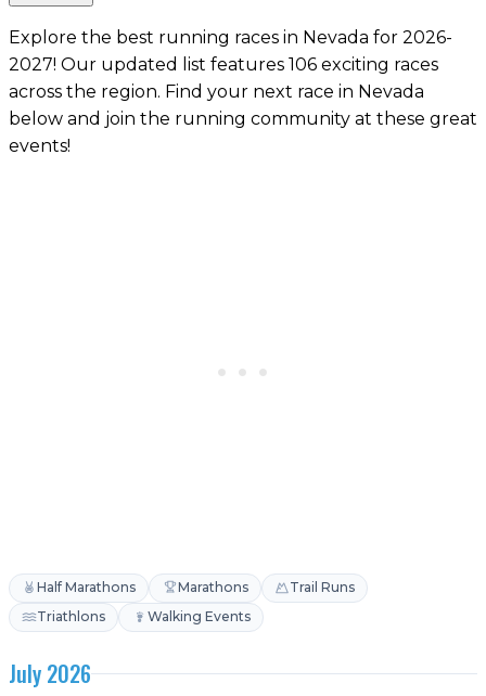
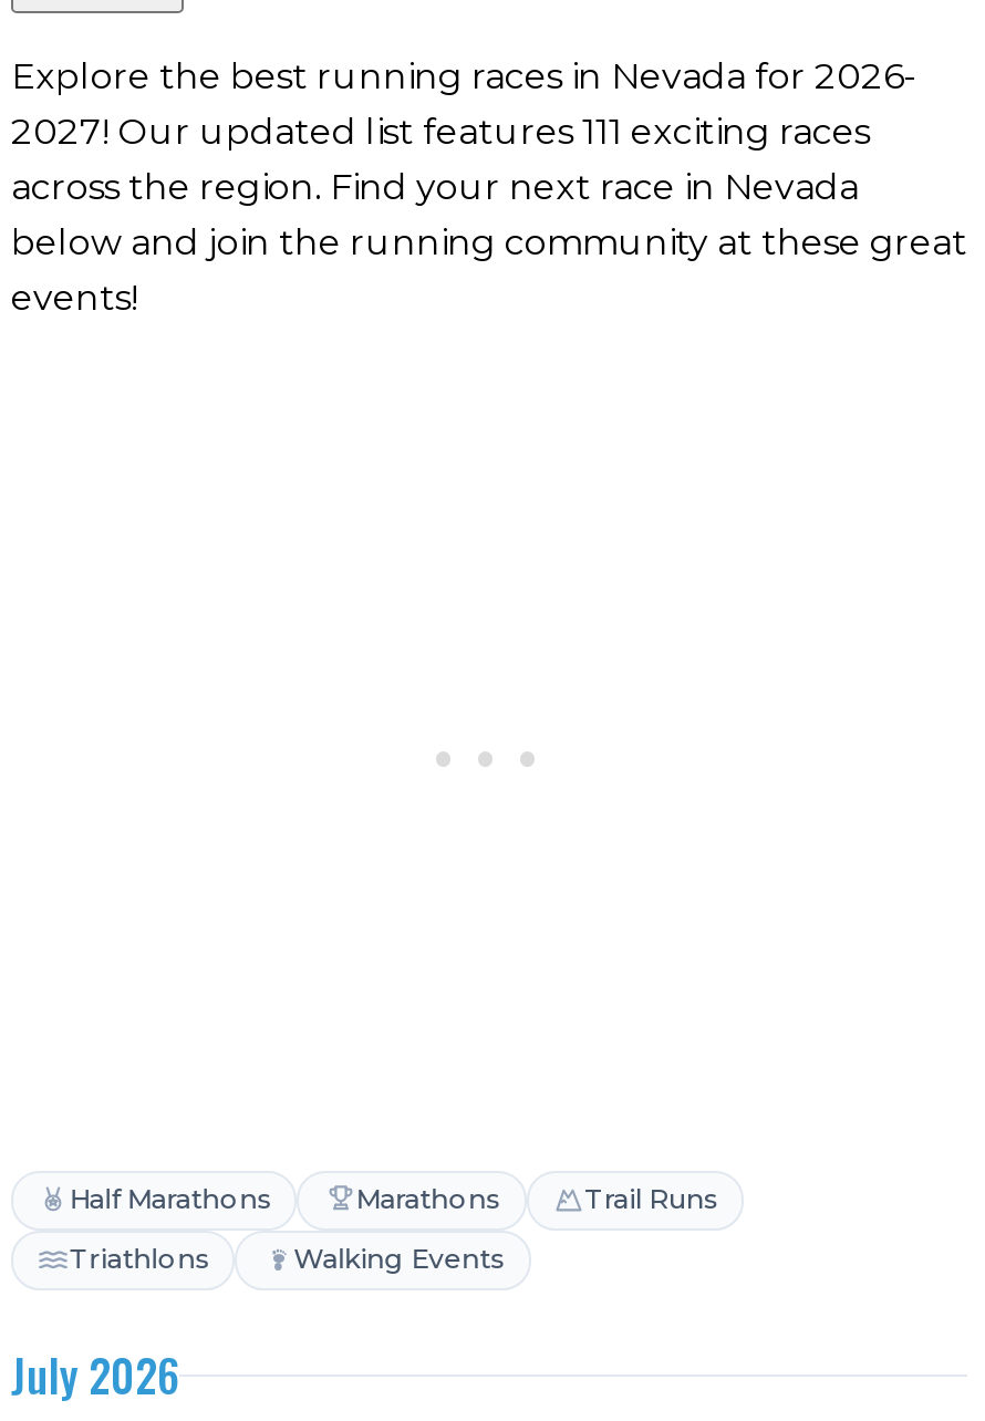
- 2027! Our updated list features 106 exciting races
+ 2027! Our updated list features 111 exciting races
